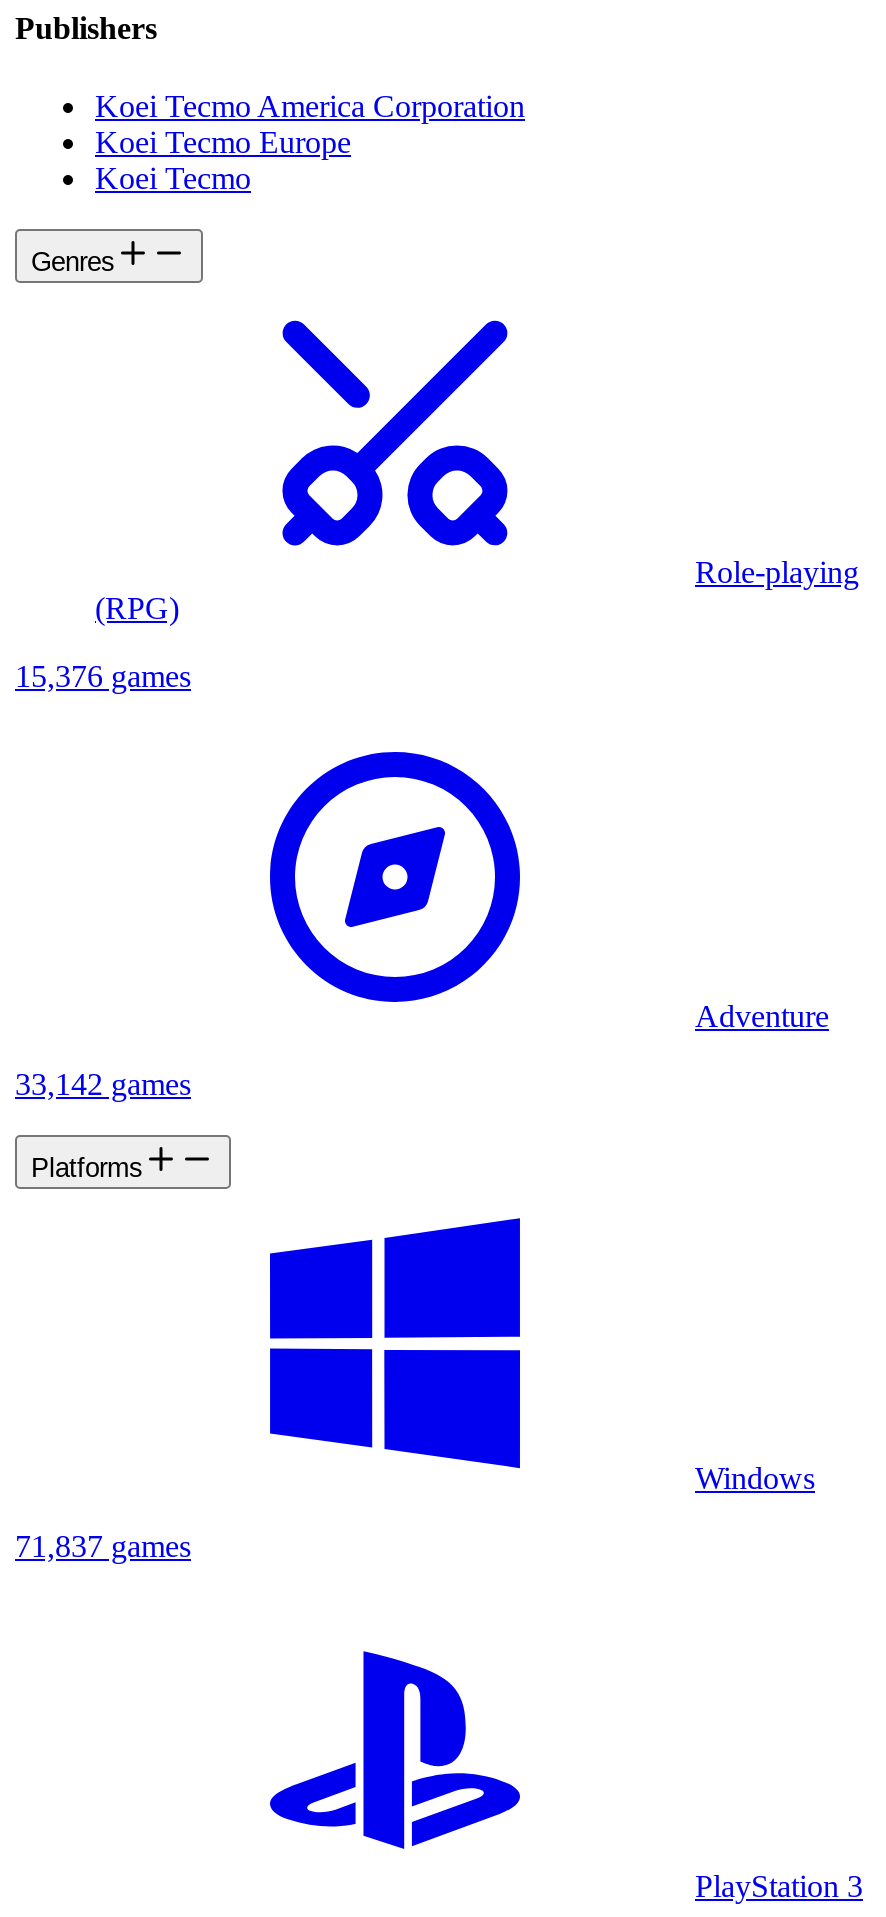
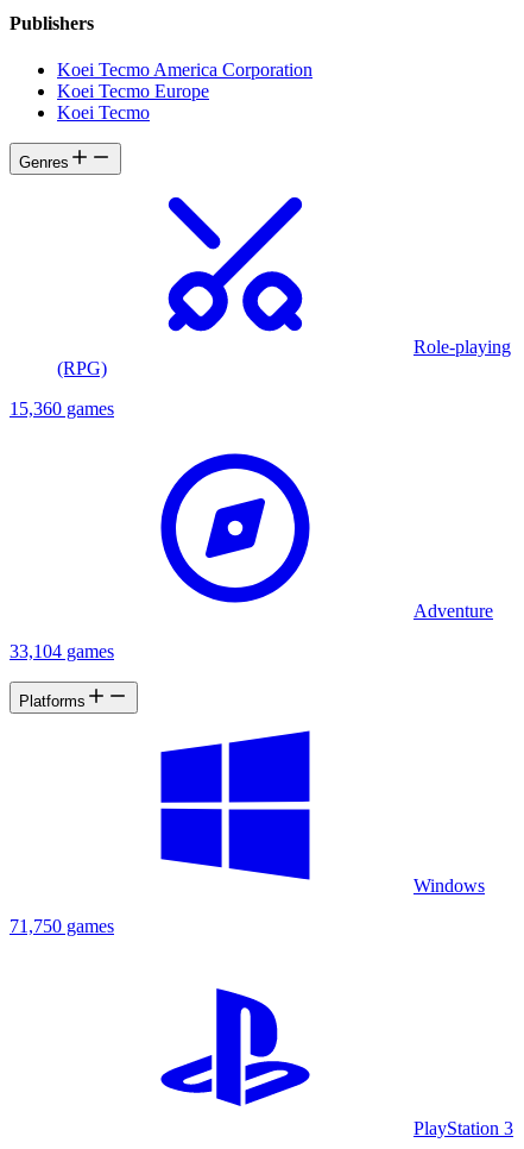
- 15,376 games
+ 15,360 games

- 33,142 games
+ 33,104 games

- 71,837 games
+ 71,750 games
